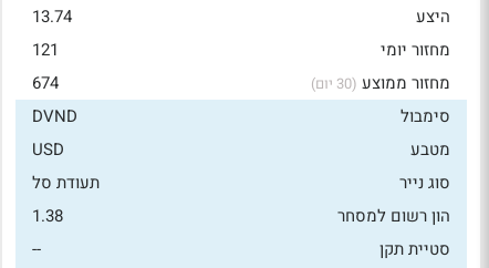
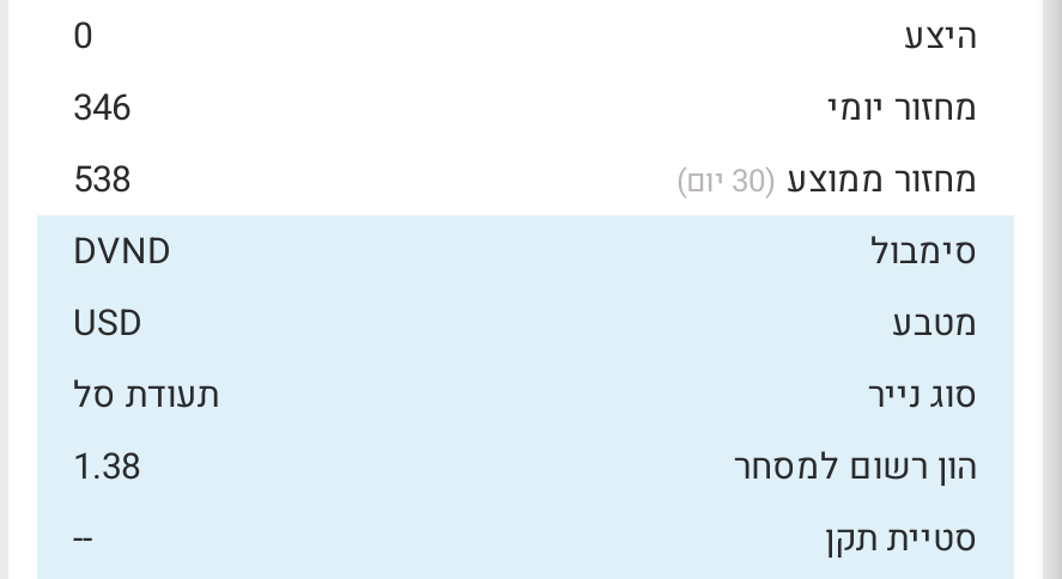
- 13.74
+ 0

- 121
+ 346

- 674
+ 538
